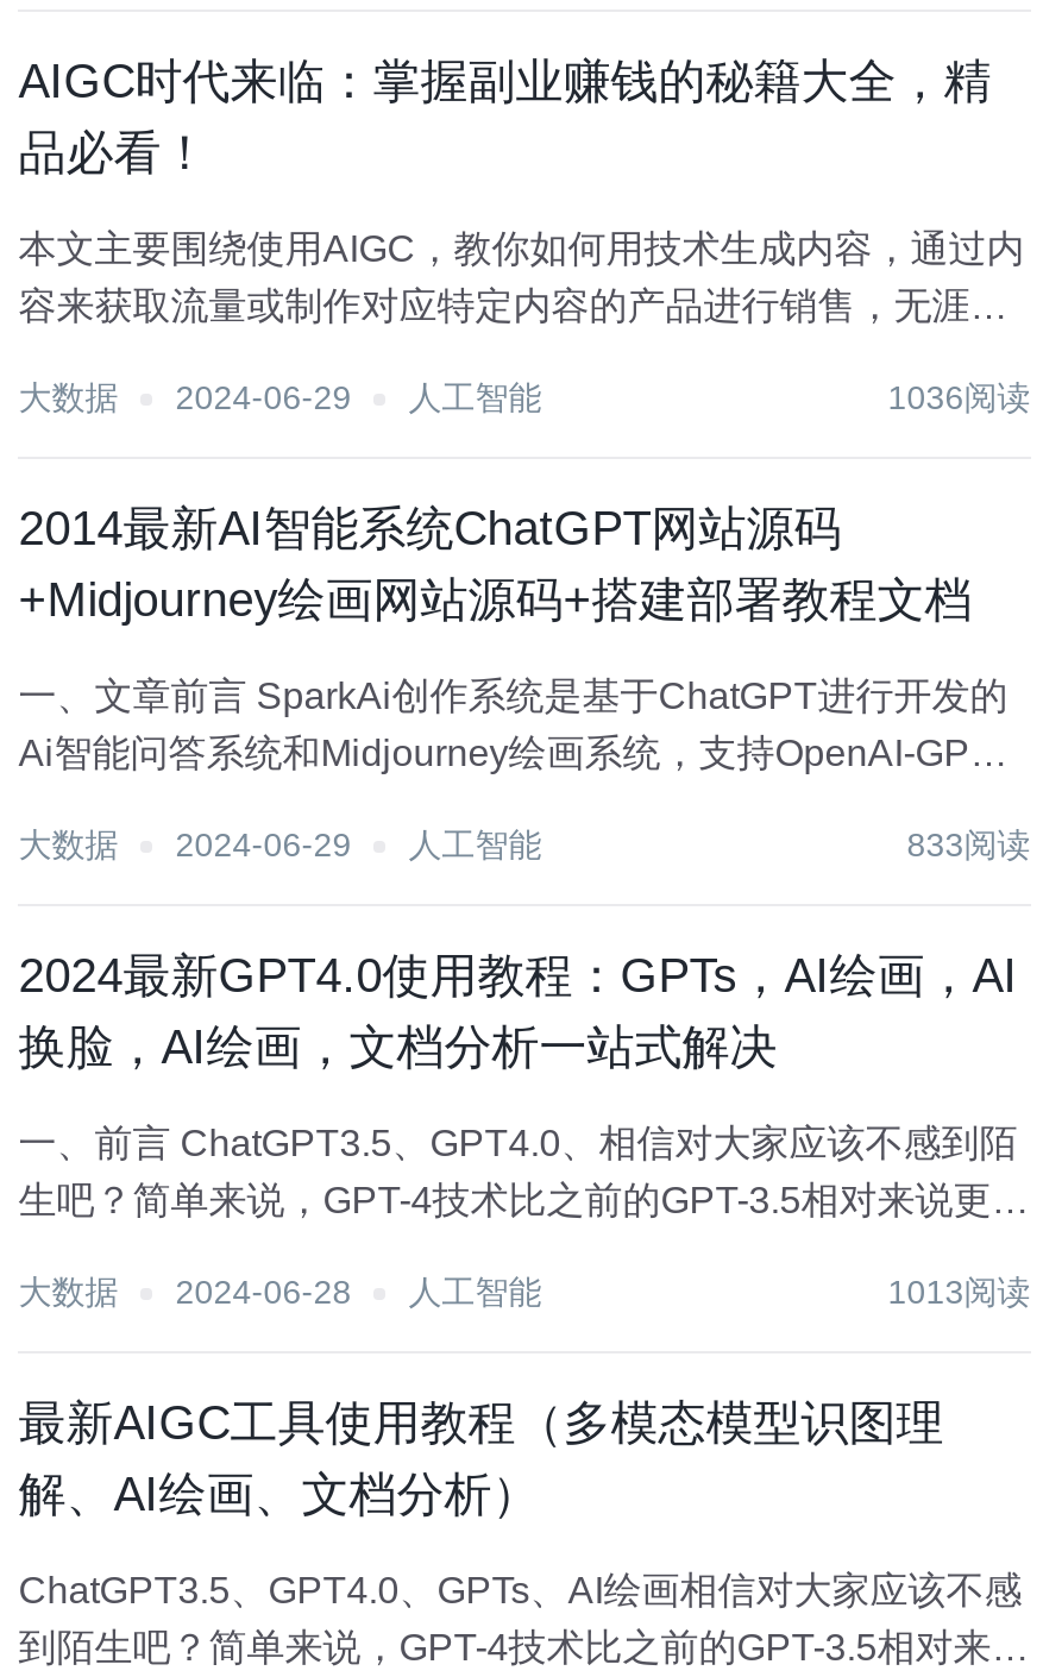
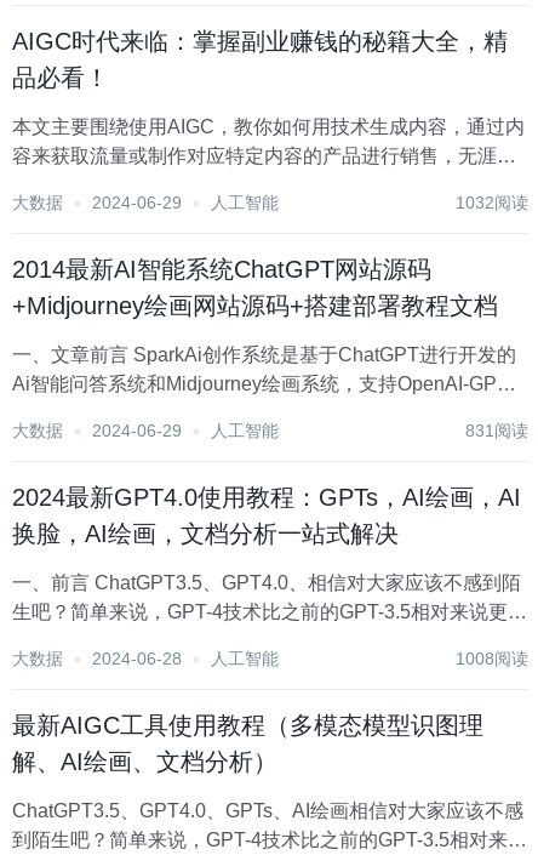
- 1036阅读
+ 1032阅读

- 833阅读
+ 831阅读

- 1013阅读
+ 1008阅读
